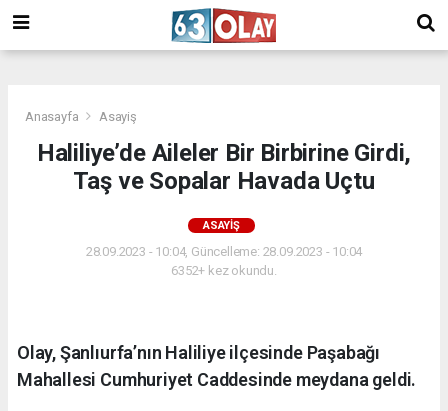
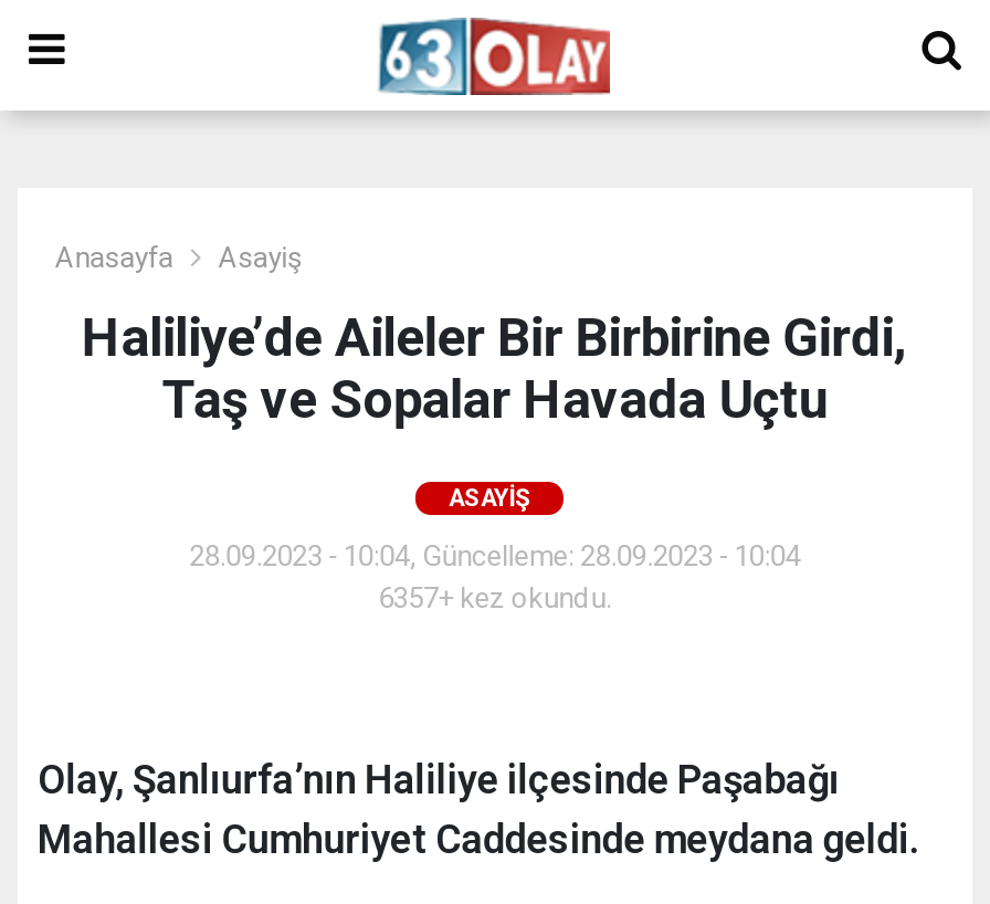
- 6352+ kez okundu.
+ 6357+ kez okundu.
